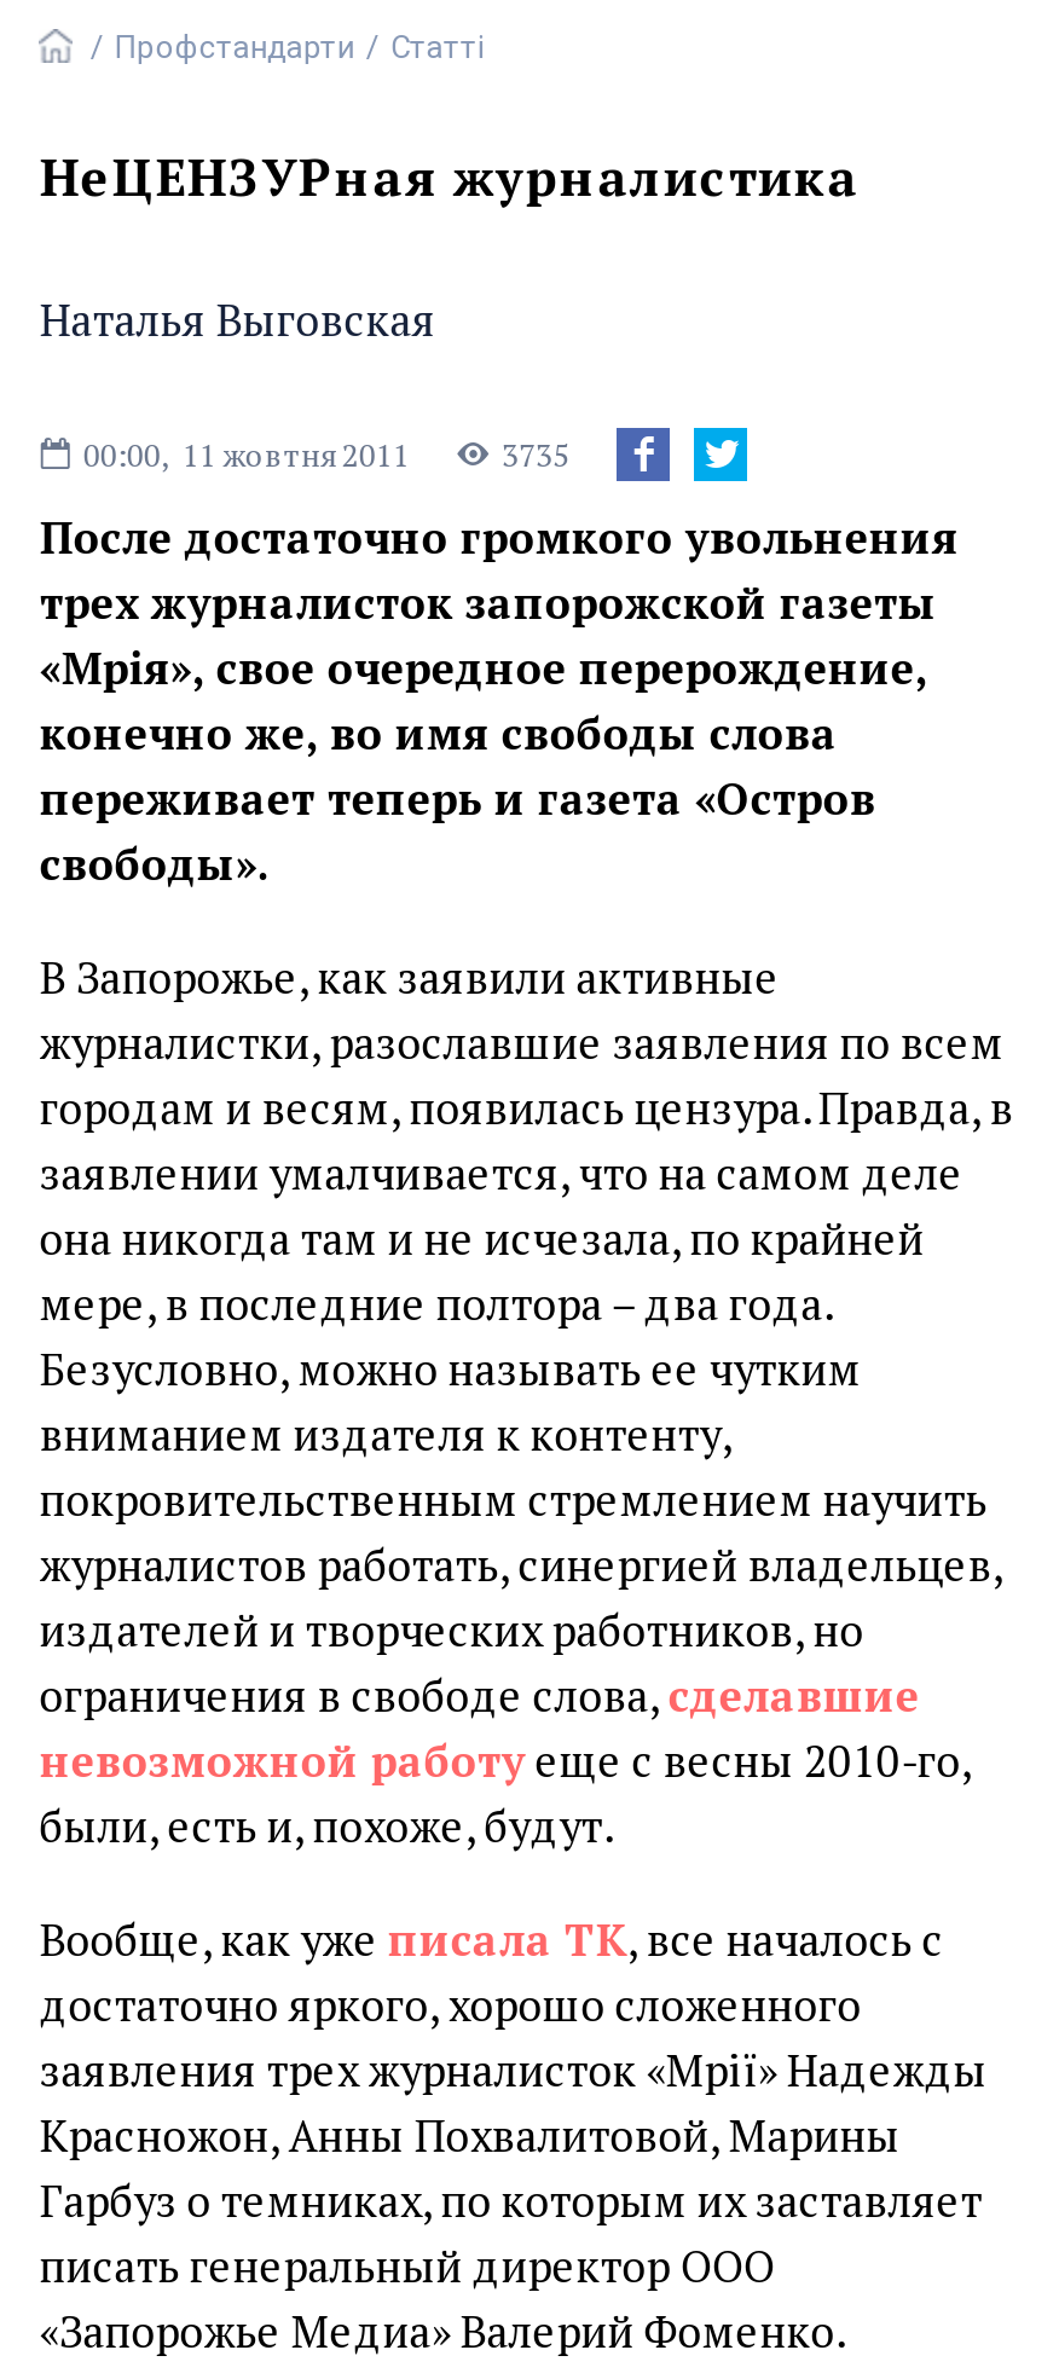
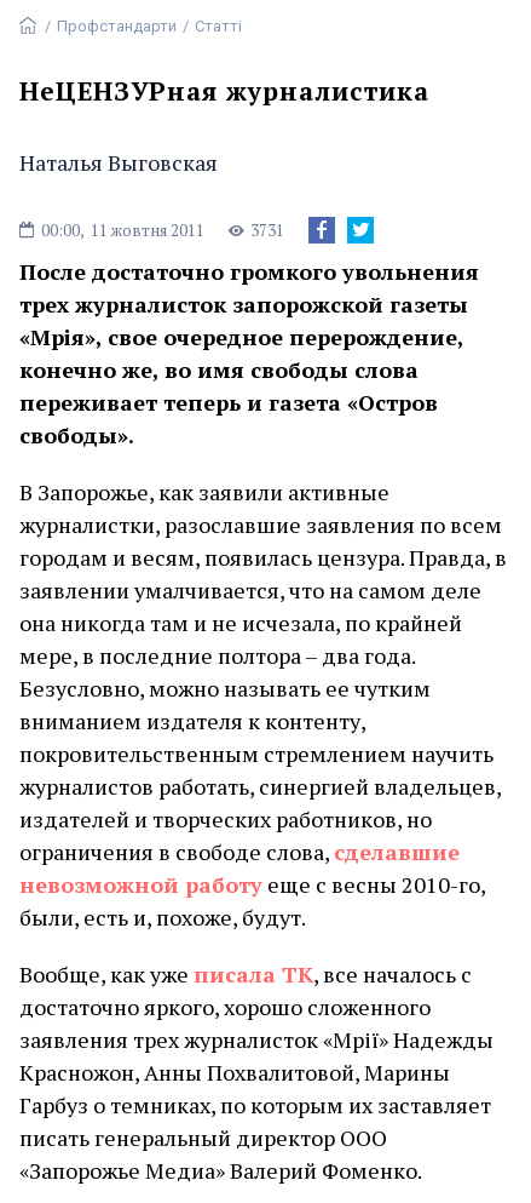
- 3735
+ 3731
